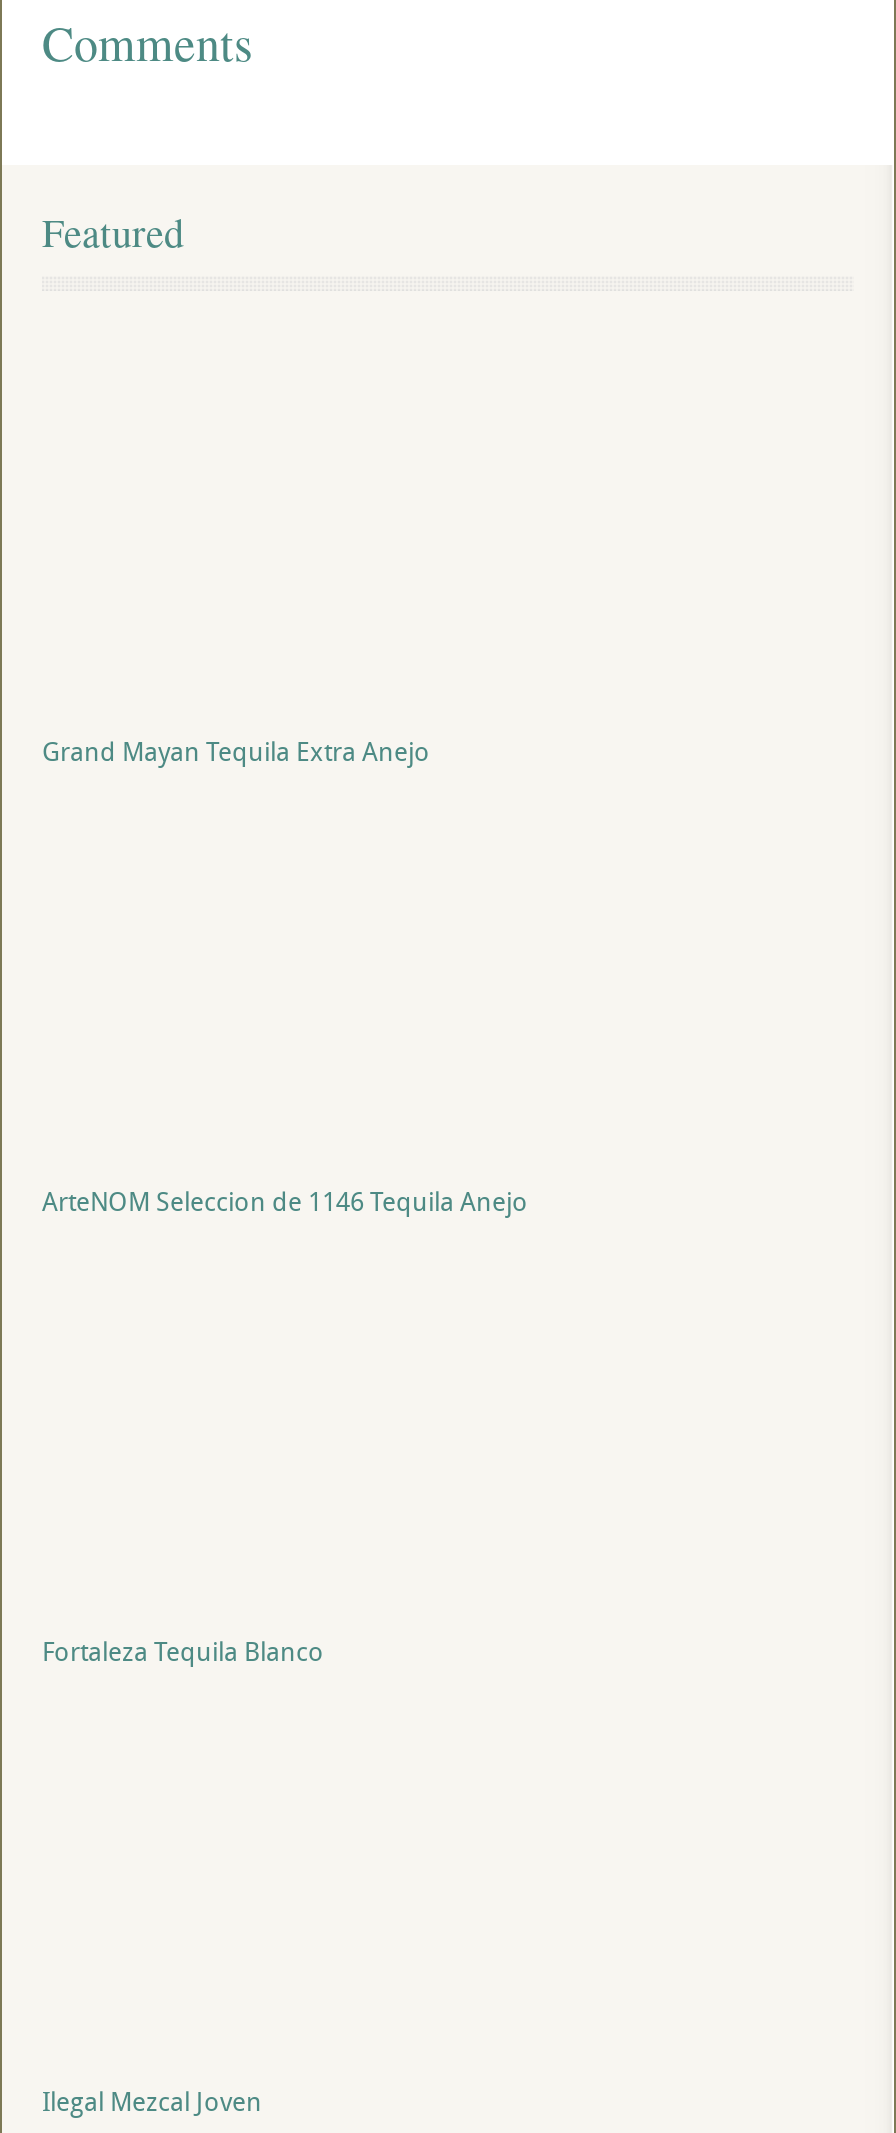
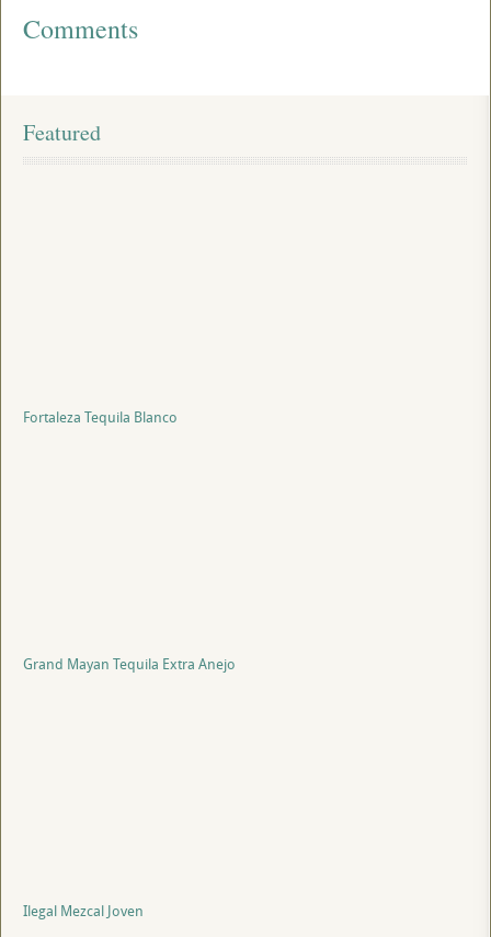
moved down: Grand Mayan Tequila Extra Anejo

- ArteNOM Seleccion de 1146 Tequila Anejo

moved up: Fortaleza Tequila Blanco
